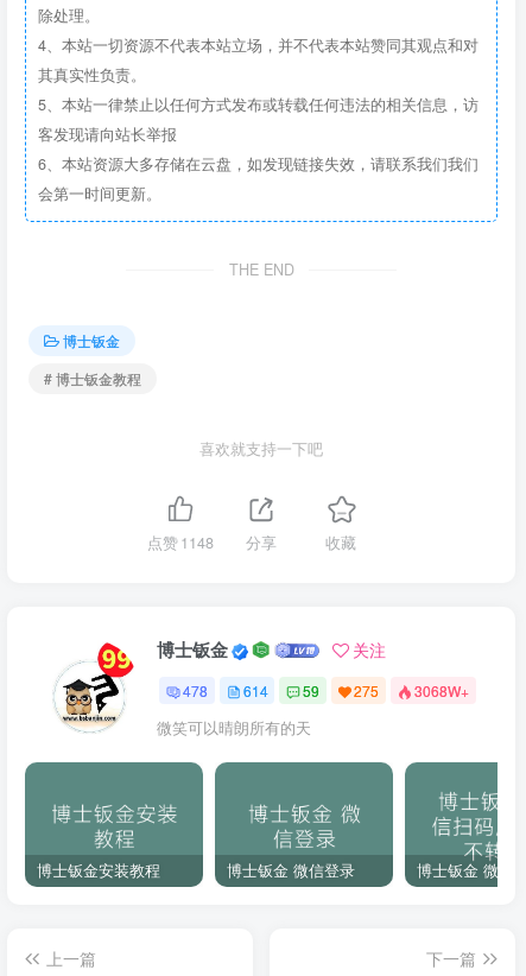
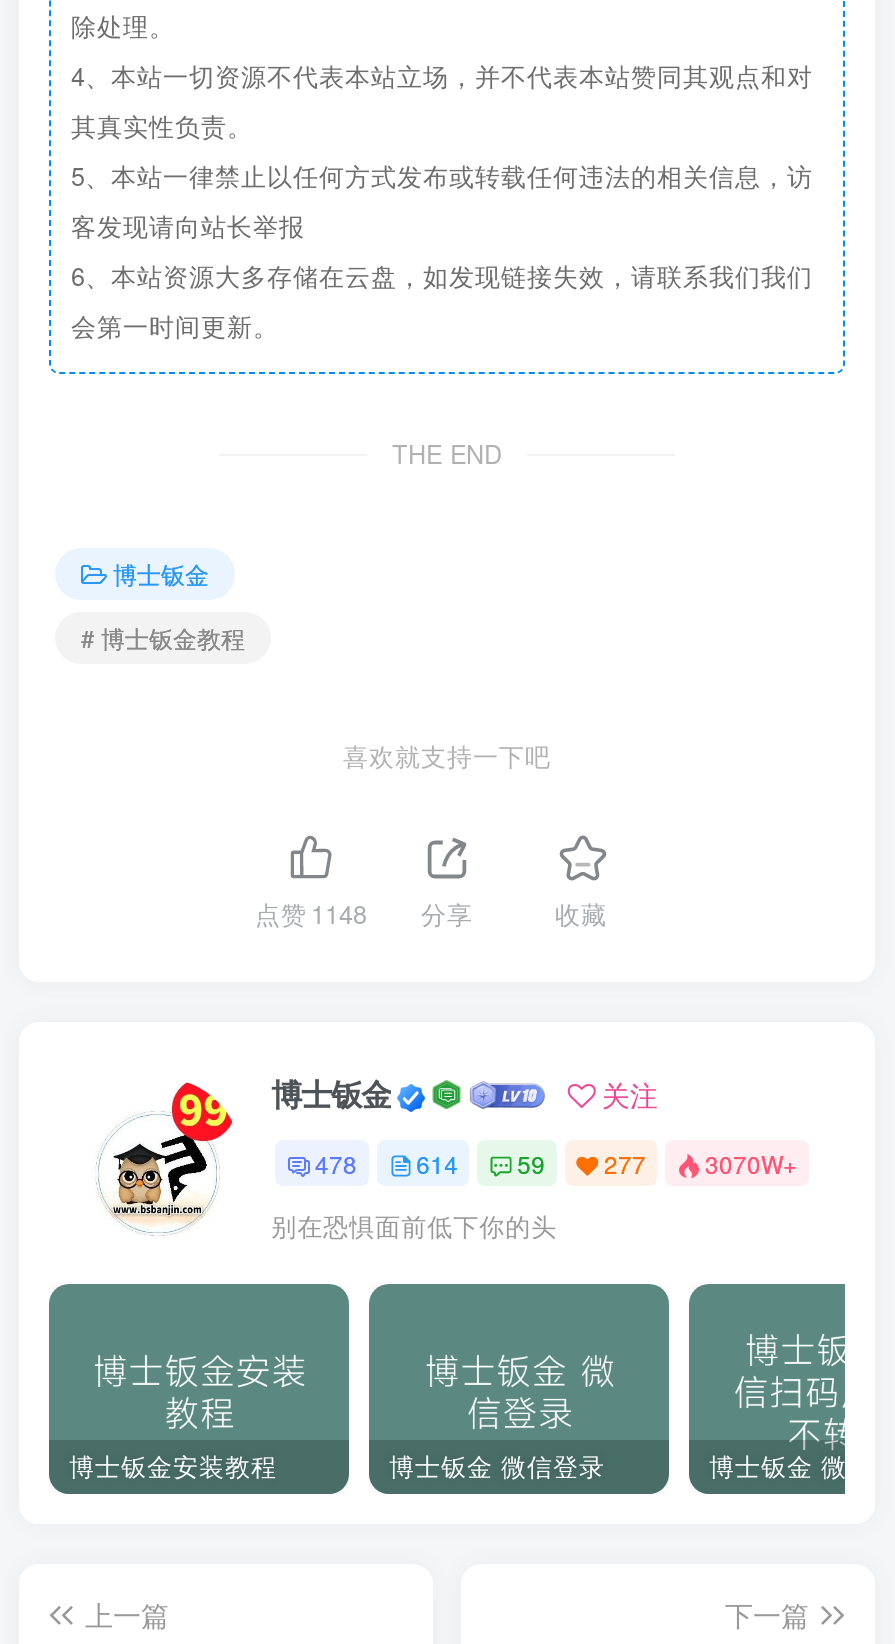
- 275
- 3068W+
+ 277
+ 3070W+

- 微笑可以晴朗所有的天
+ 别在恐惧面前低下你的头
